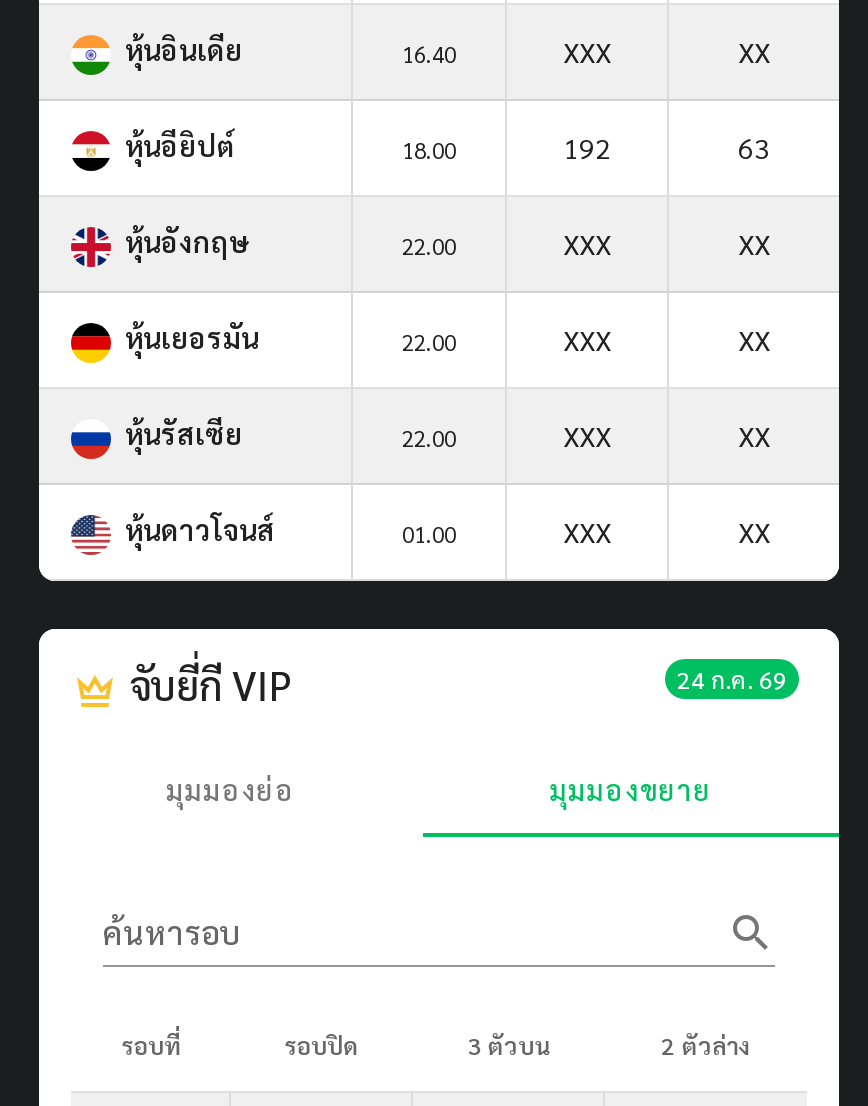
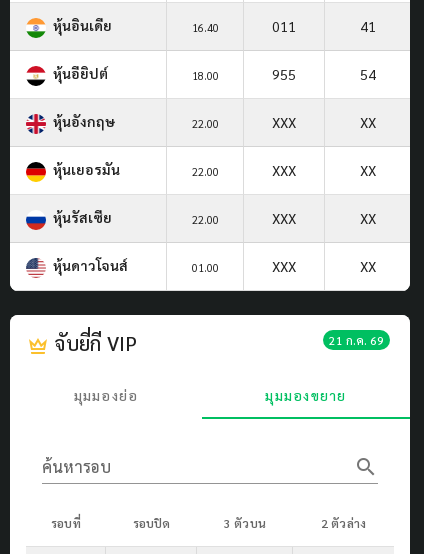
- XXX
- XX
+ 011
+ 41

- 192
+ 955

- 63
+ 54

- 24 ก.ค. 69
+ 21 ก.ค. 69
